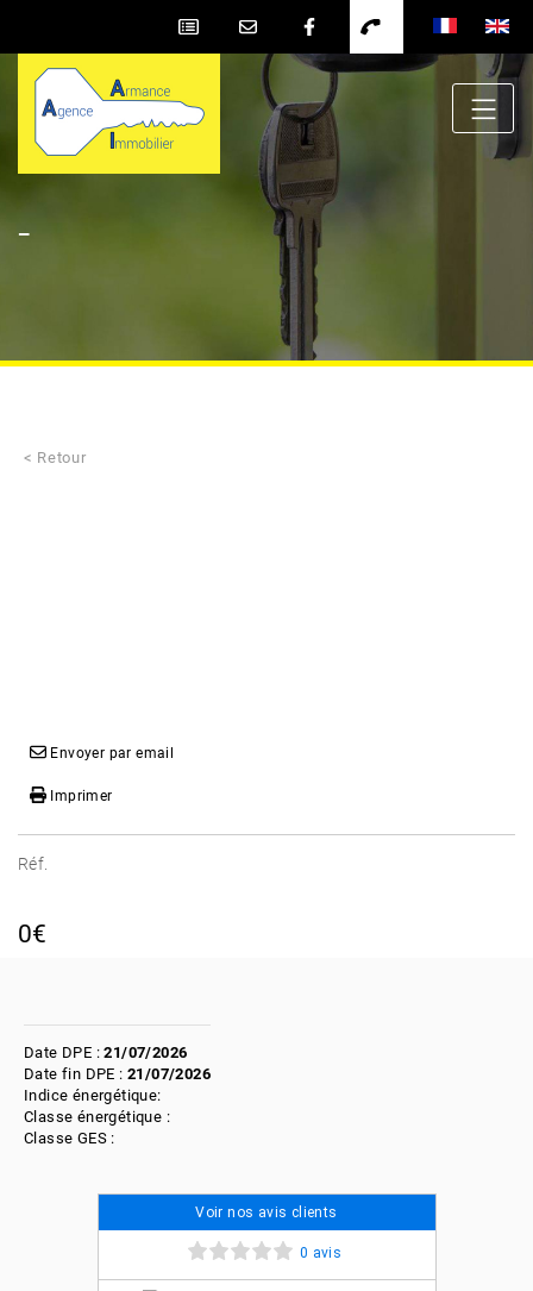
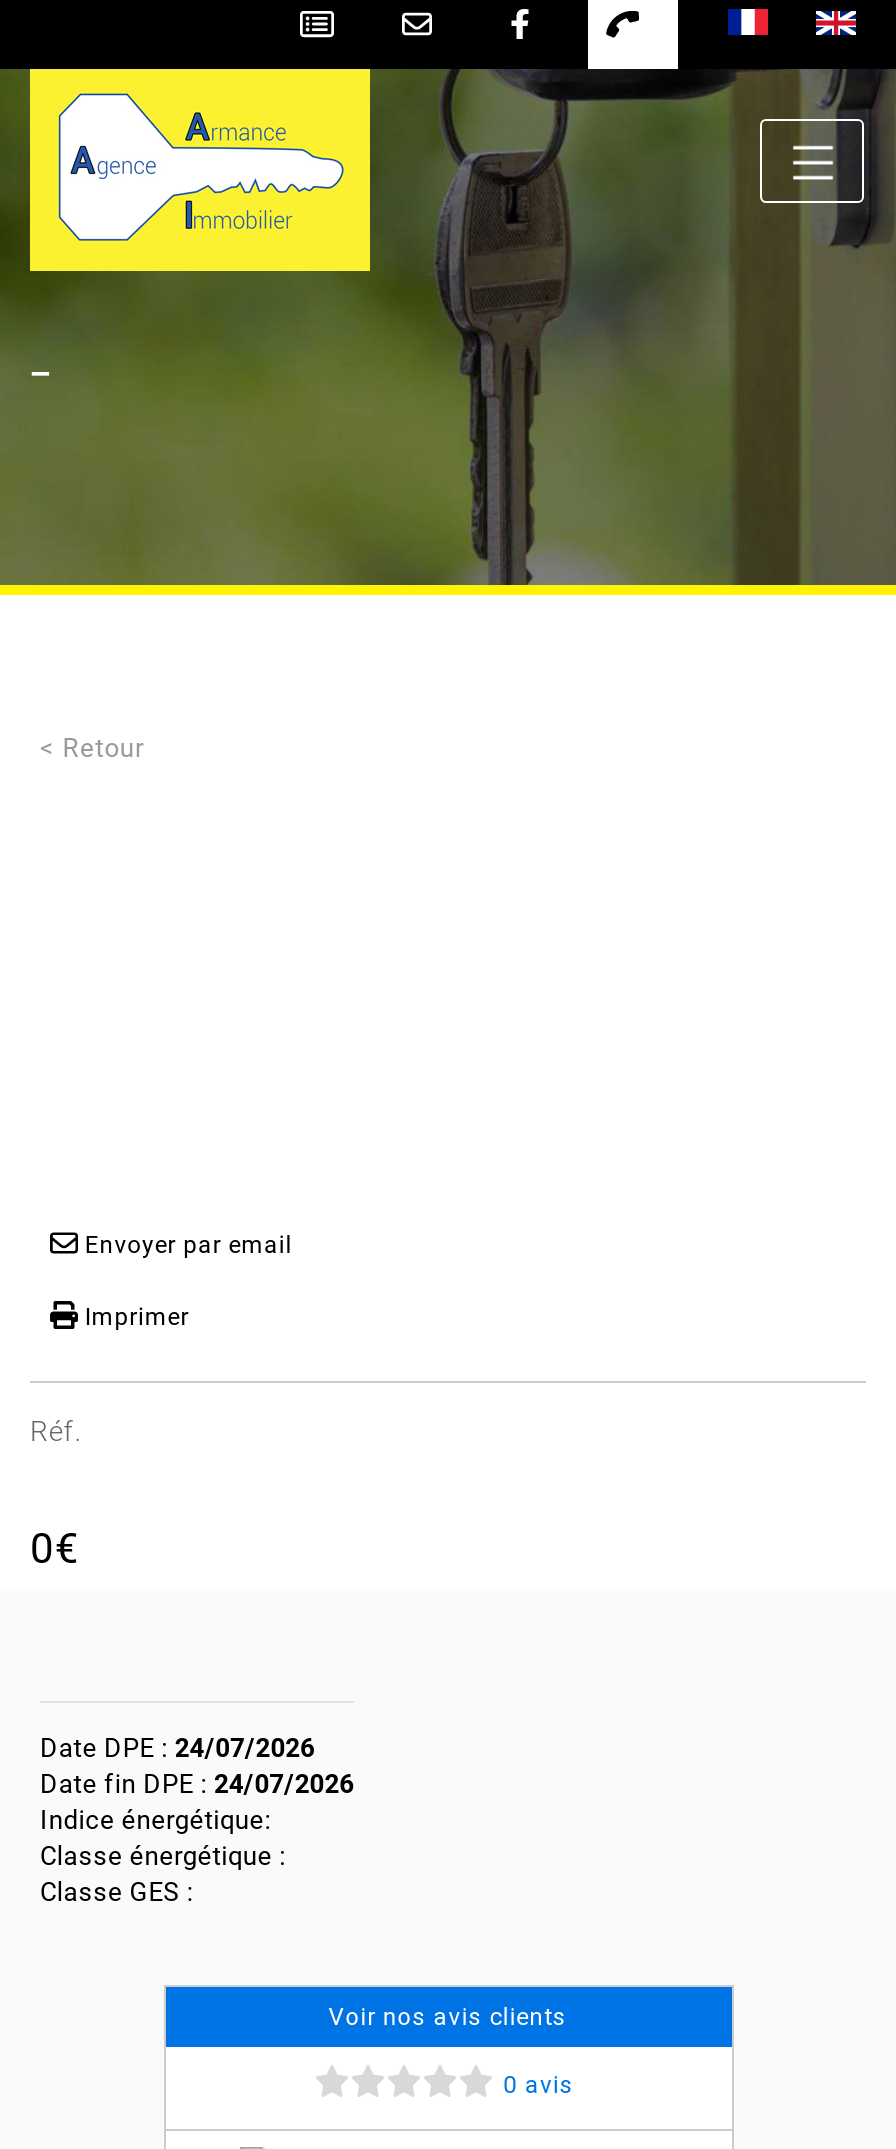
- Date DPE : 21/07/2026
+ Date DPE : 24/07/2026

- Date fin DPE : 21/07/2026
+ Date fin DPE : 24/07/2026
